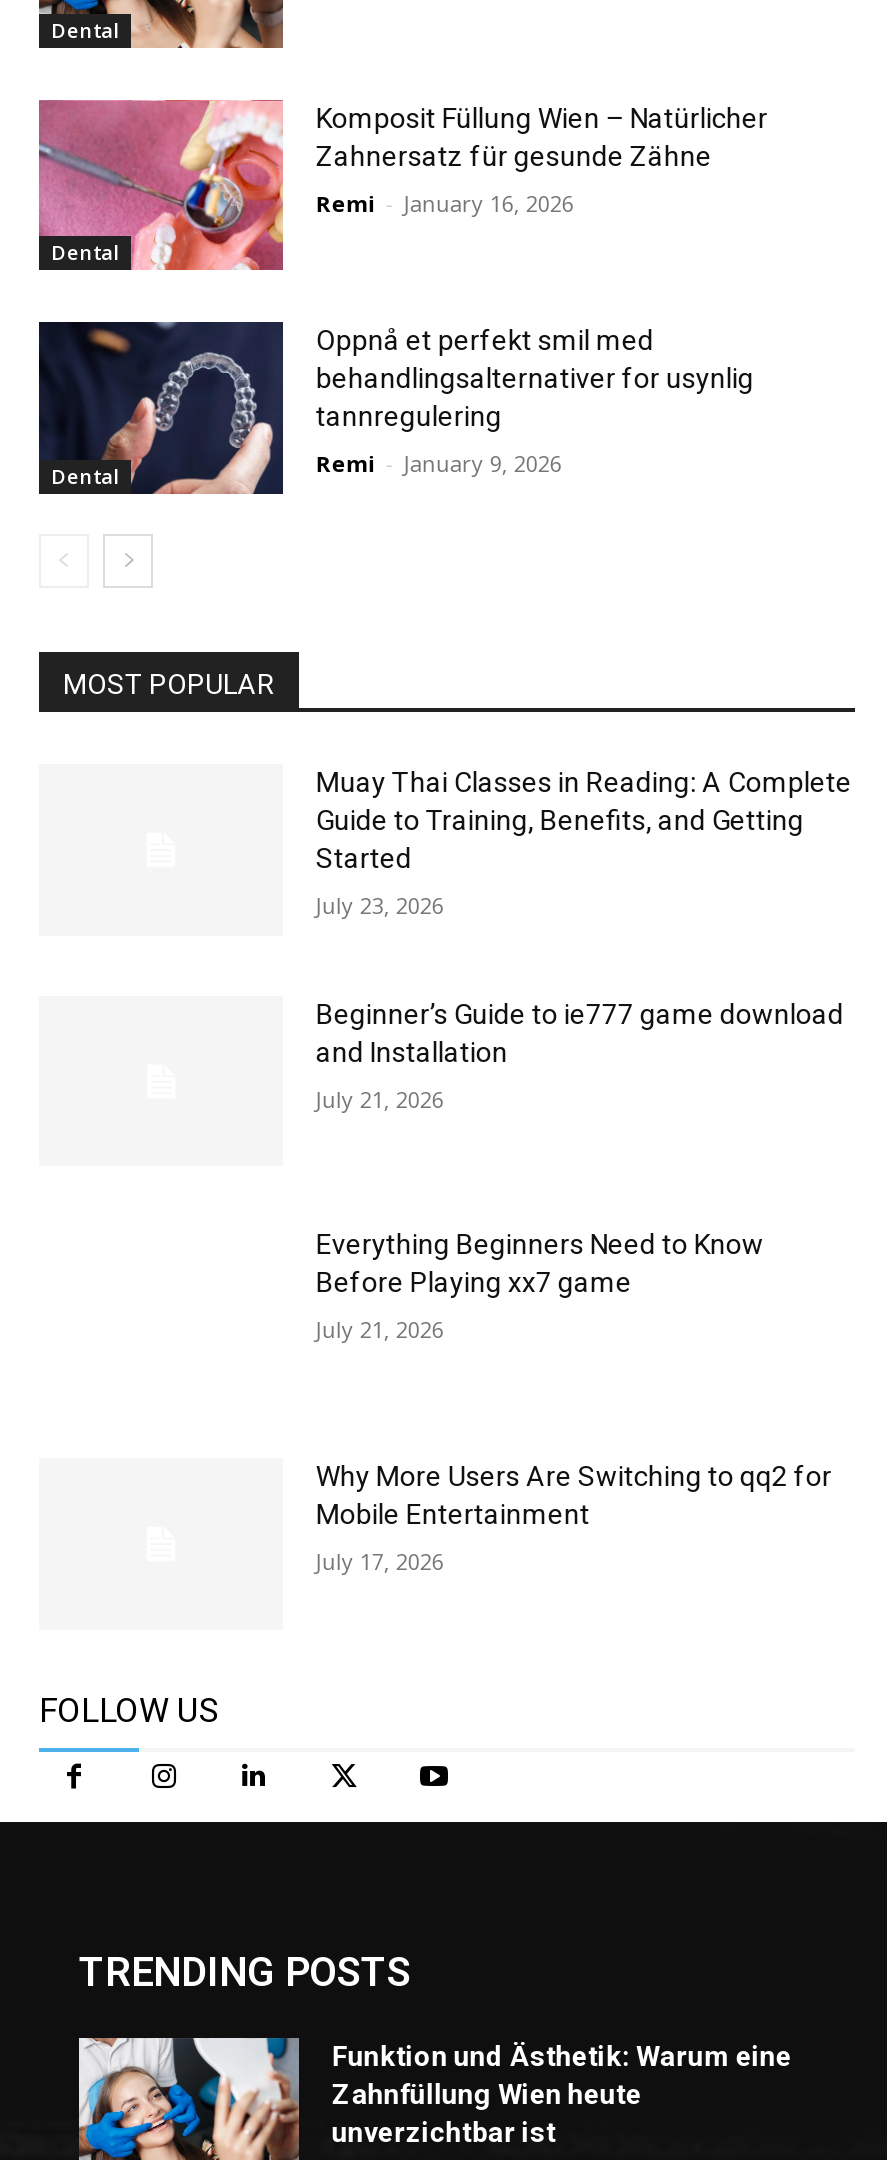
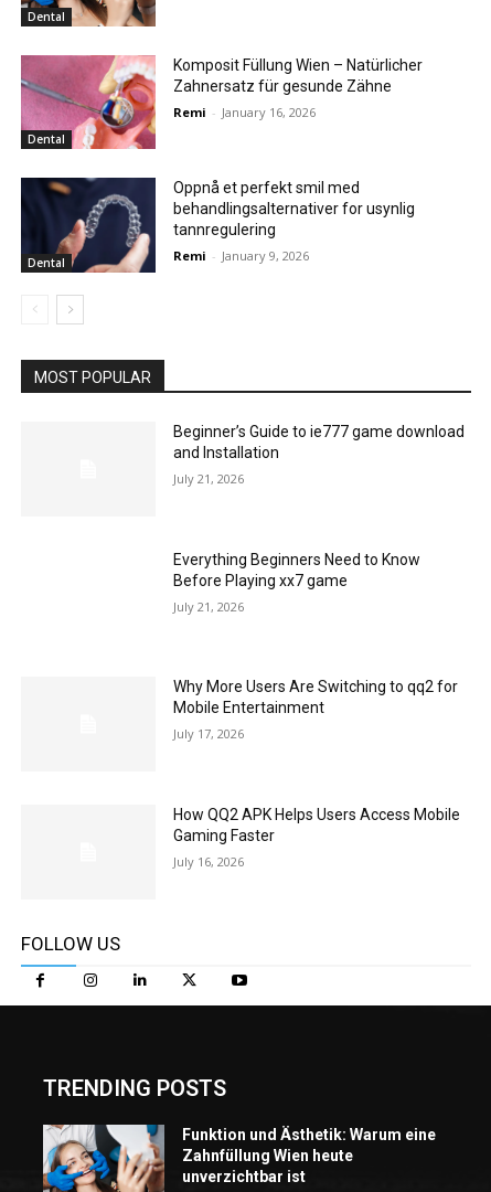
- Muay Thai Classes in Reading: A Complete
- Guide to Training, Benefits, and Getting
- Started
- July 23, 2026

moved up: Beginner’s Guide to ie777 game download | and Installation | July 21, 2026 | ... | Mobile Entertainment | July 17, 2026

+ How QQ2 APK Helps Users Access Mobile
+ Gaming Faster
+ July 16, 2026
